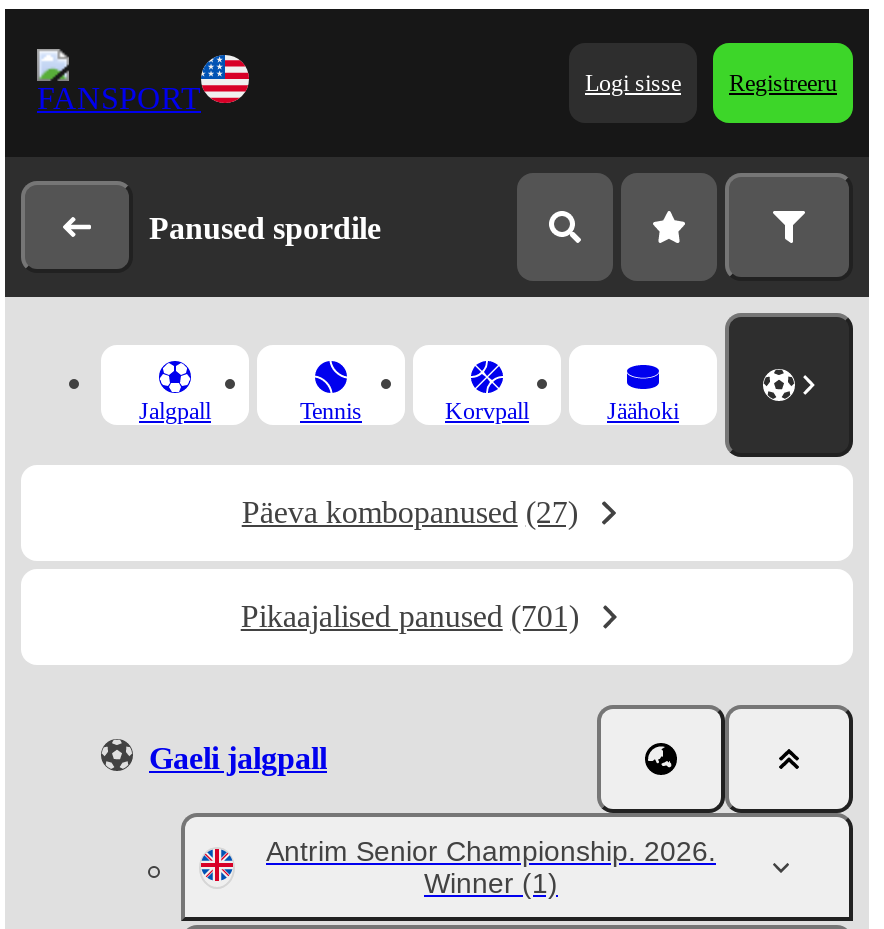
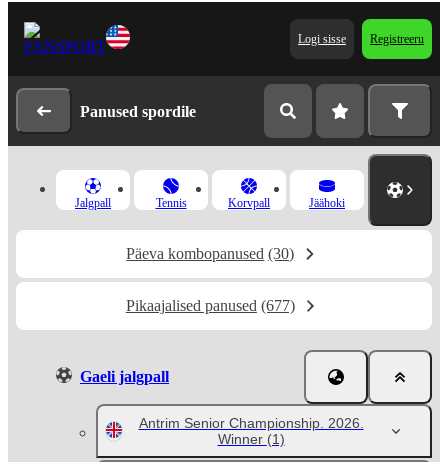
- Päeva kombopanused (27)
+ Päeva kombopanused (30)

- Pikaajalised panused (701)
+ Pikaajalised panused (677)
